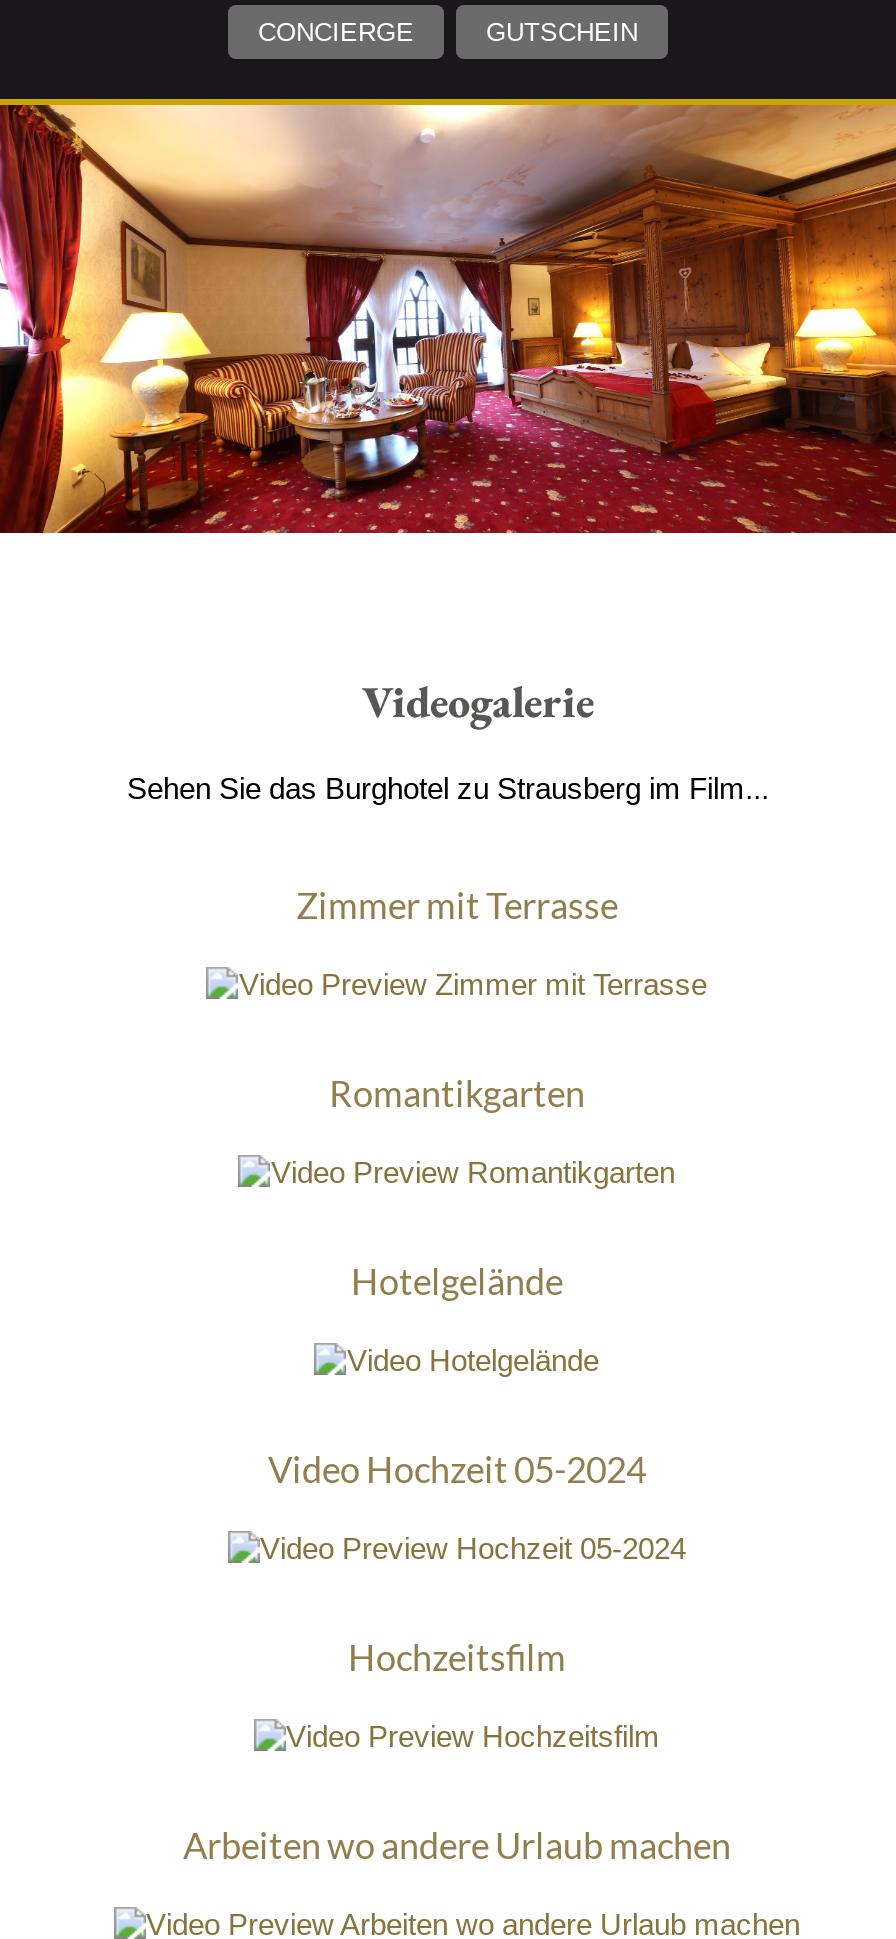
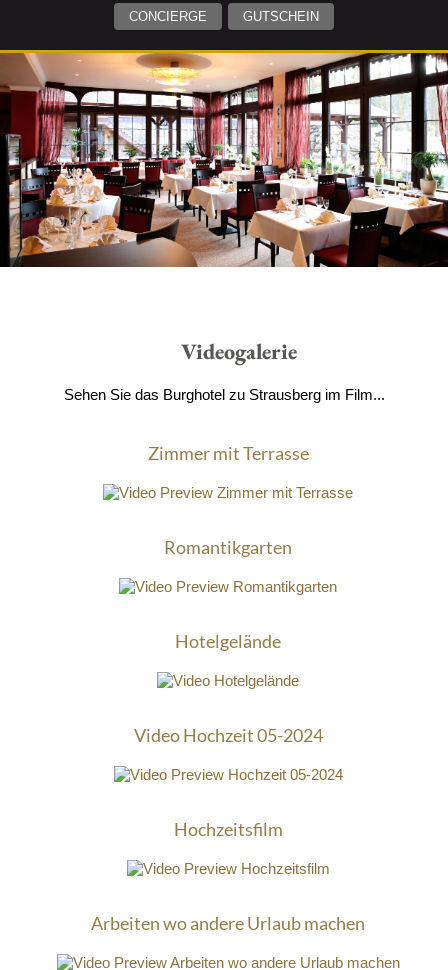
- [image]
+ [image]
